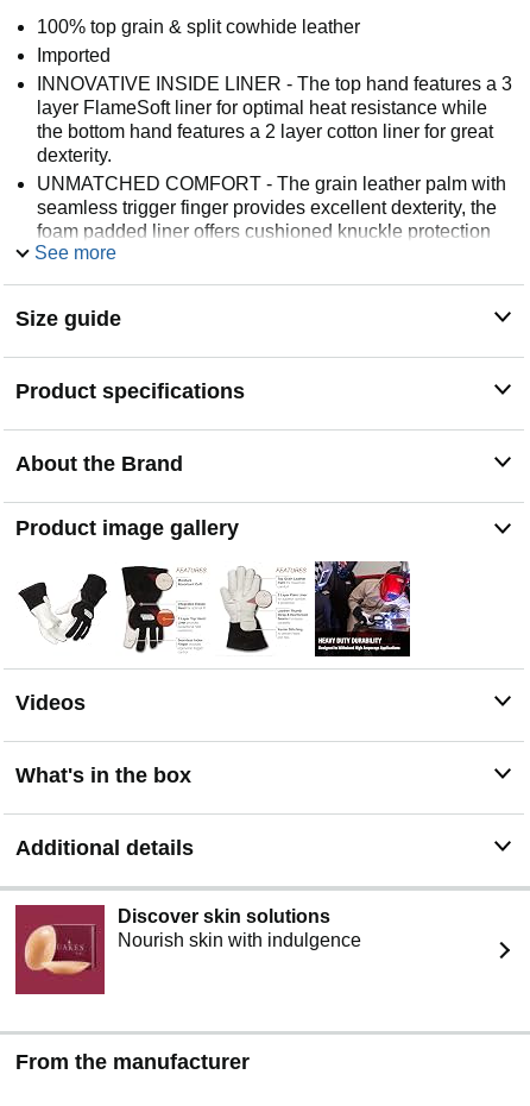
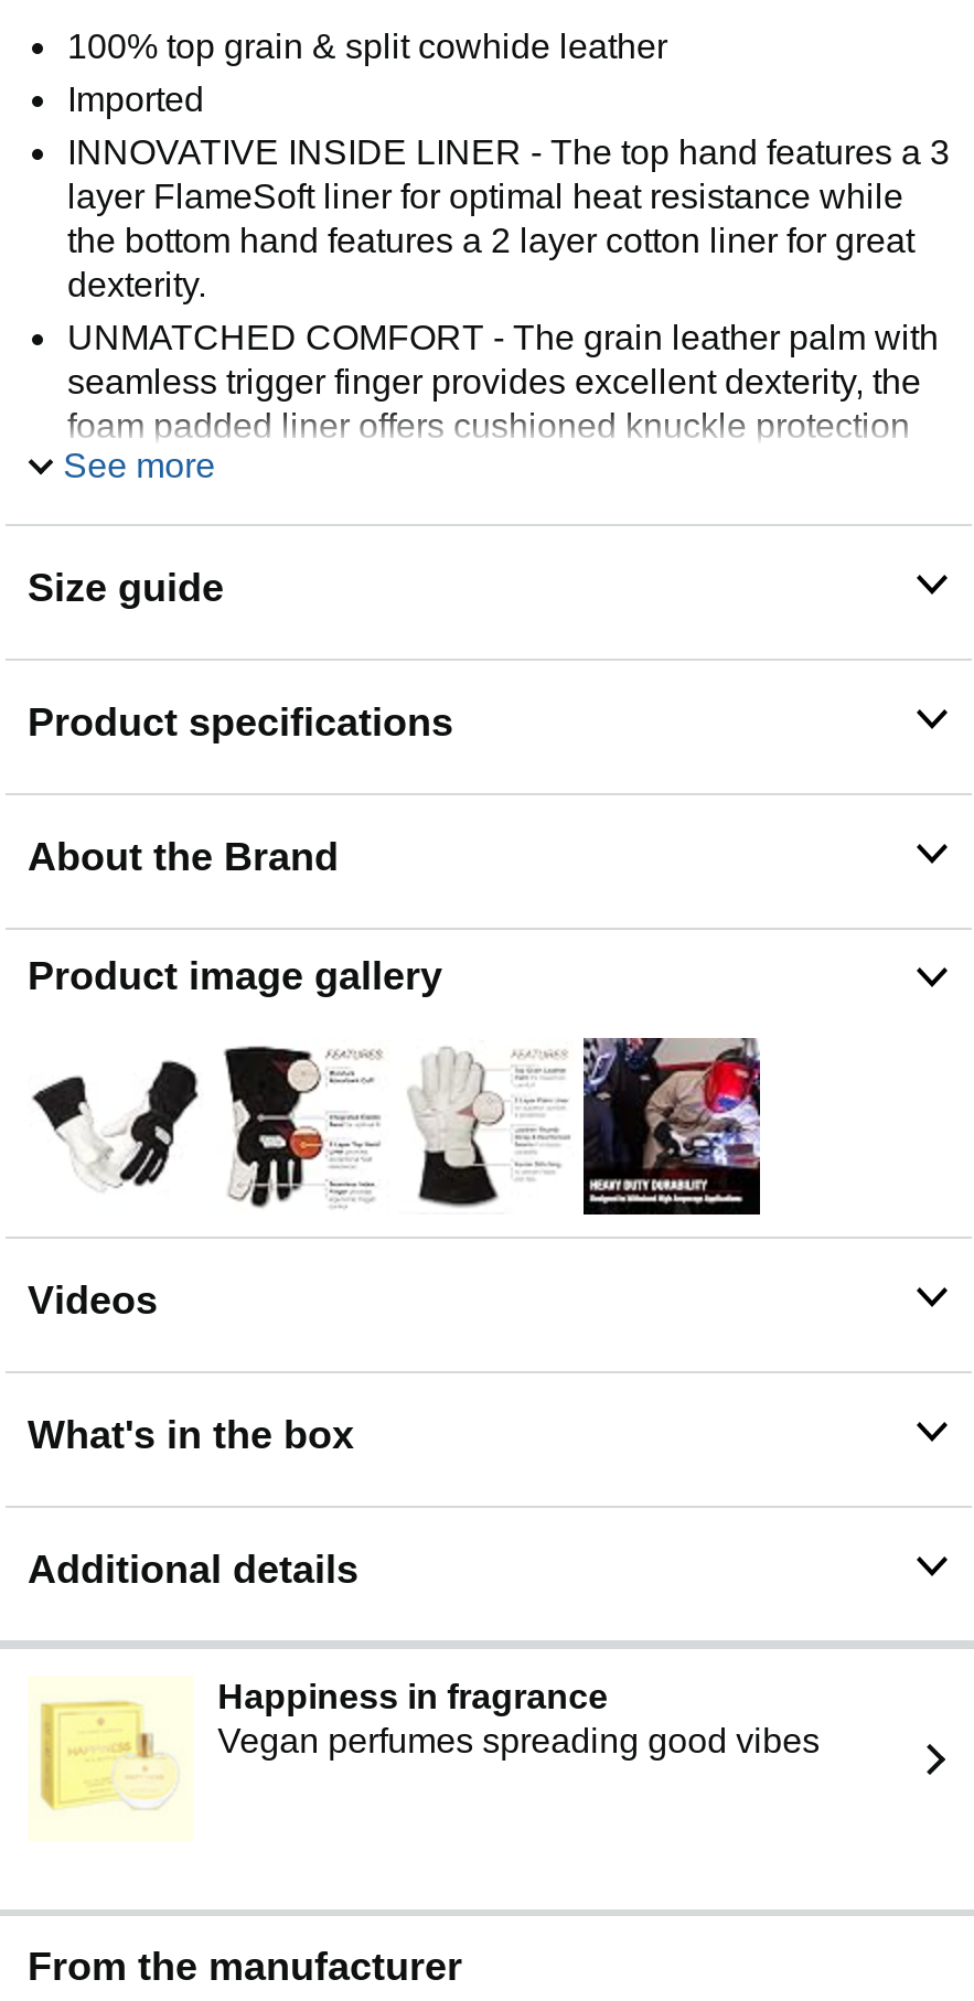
- [image]
- Discover skin solutions
- Nourish skin with indulgence
+ [image]
+ Happiness in fragrance
+ Vegan perfumes spreading good vibes
